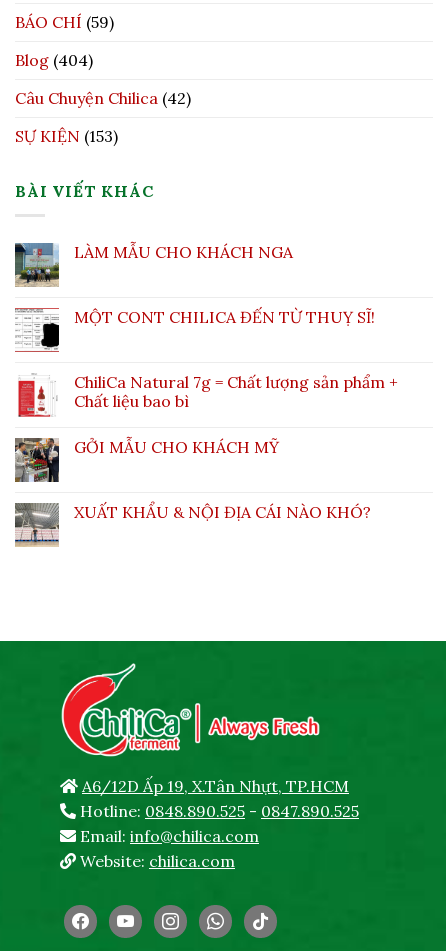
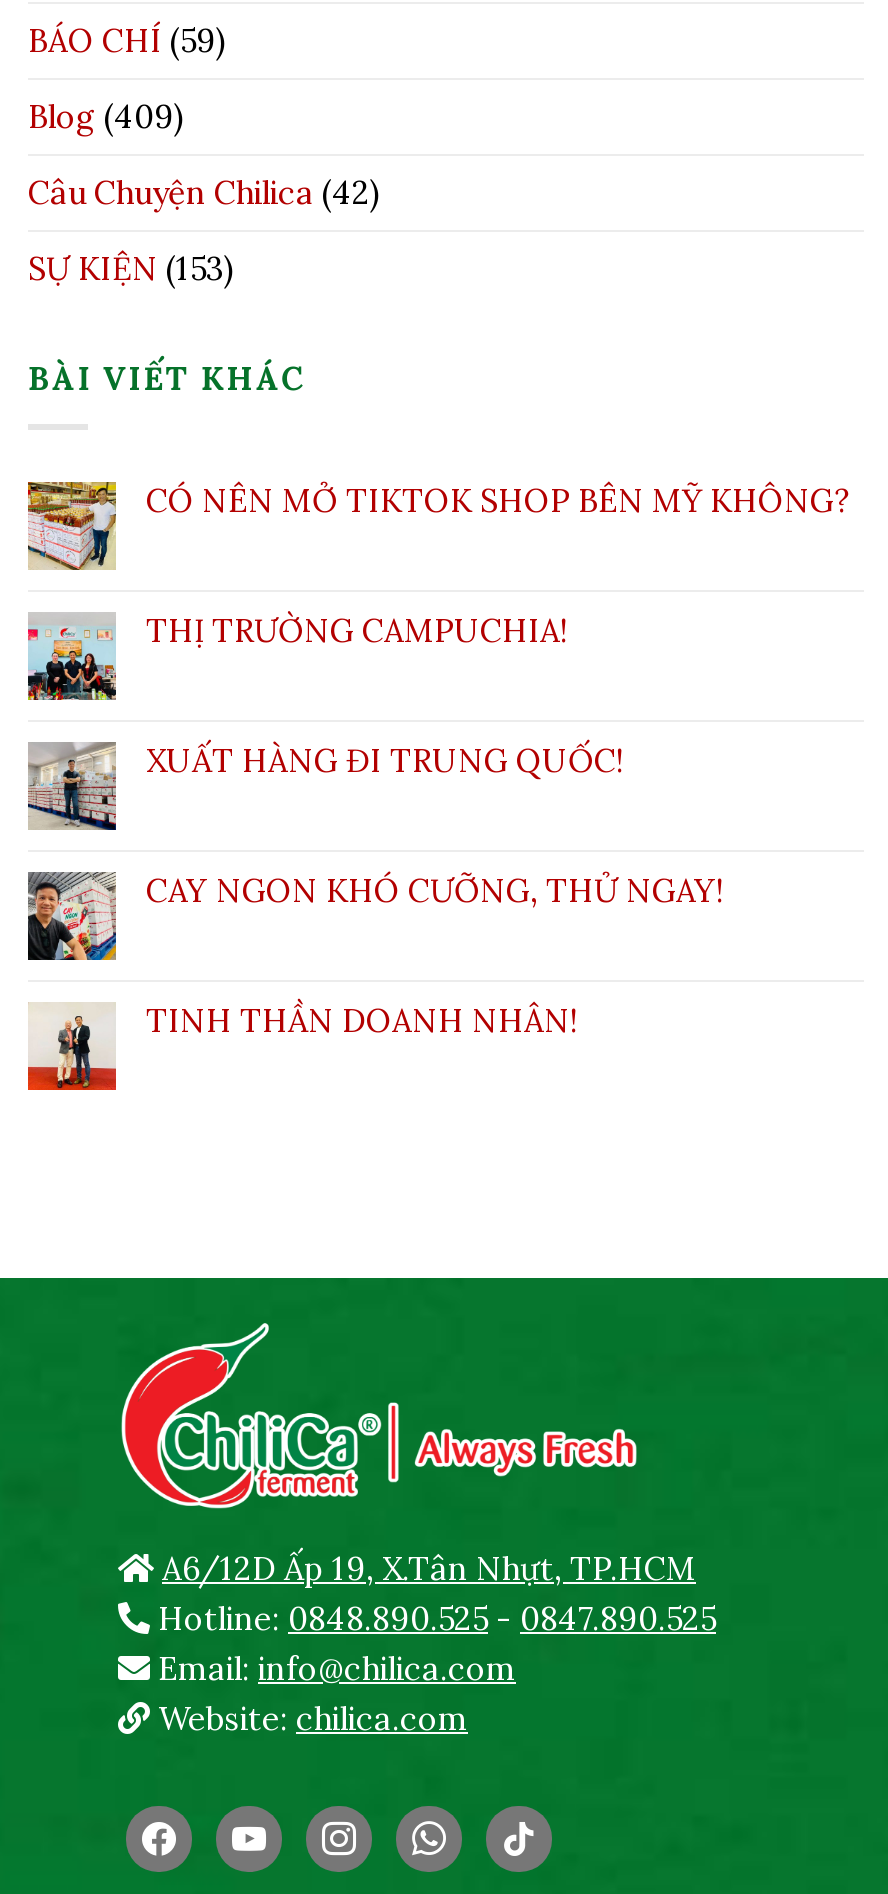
- Blog (404)
+ Blog (409)

- [image]
- LÀM MẪU CHO KHÁCH NGA
+ [image]
+ CÓ NÊN MỞ TIKTOK SHOP BÊN MỸ KHÔNG?

- [image]
- MỘT CONT CHILICA ĐẾN TỪ THUỴ SĨ!
+ [image]
+ THỊ TRƯỜNG CAMPUCHIA!

- [image]
- ChiliCa Natural 7g = Chất lượng sản phẩm +
- Chất liệu bao bì
+ [image]
+ XUẤT HÀNG ĐI TRUNG QUỐC!

- [image]
- GỞI MẪU CHO KHÁCH MỸ
+ [image]
+ CAY NGON KHÓ CƯỠNG, THỬ NGAY!

- [image]
- XUẤT KHẨU & NỘI ĐỊA CÁI NÀO KHÓ?
+ [image]
+ TINH THẦN DOANH NHÂN!
